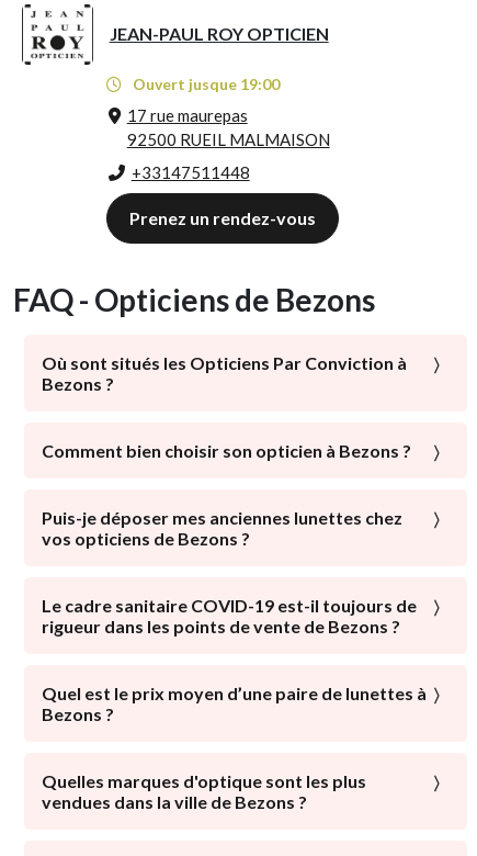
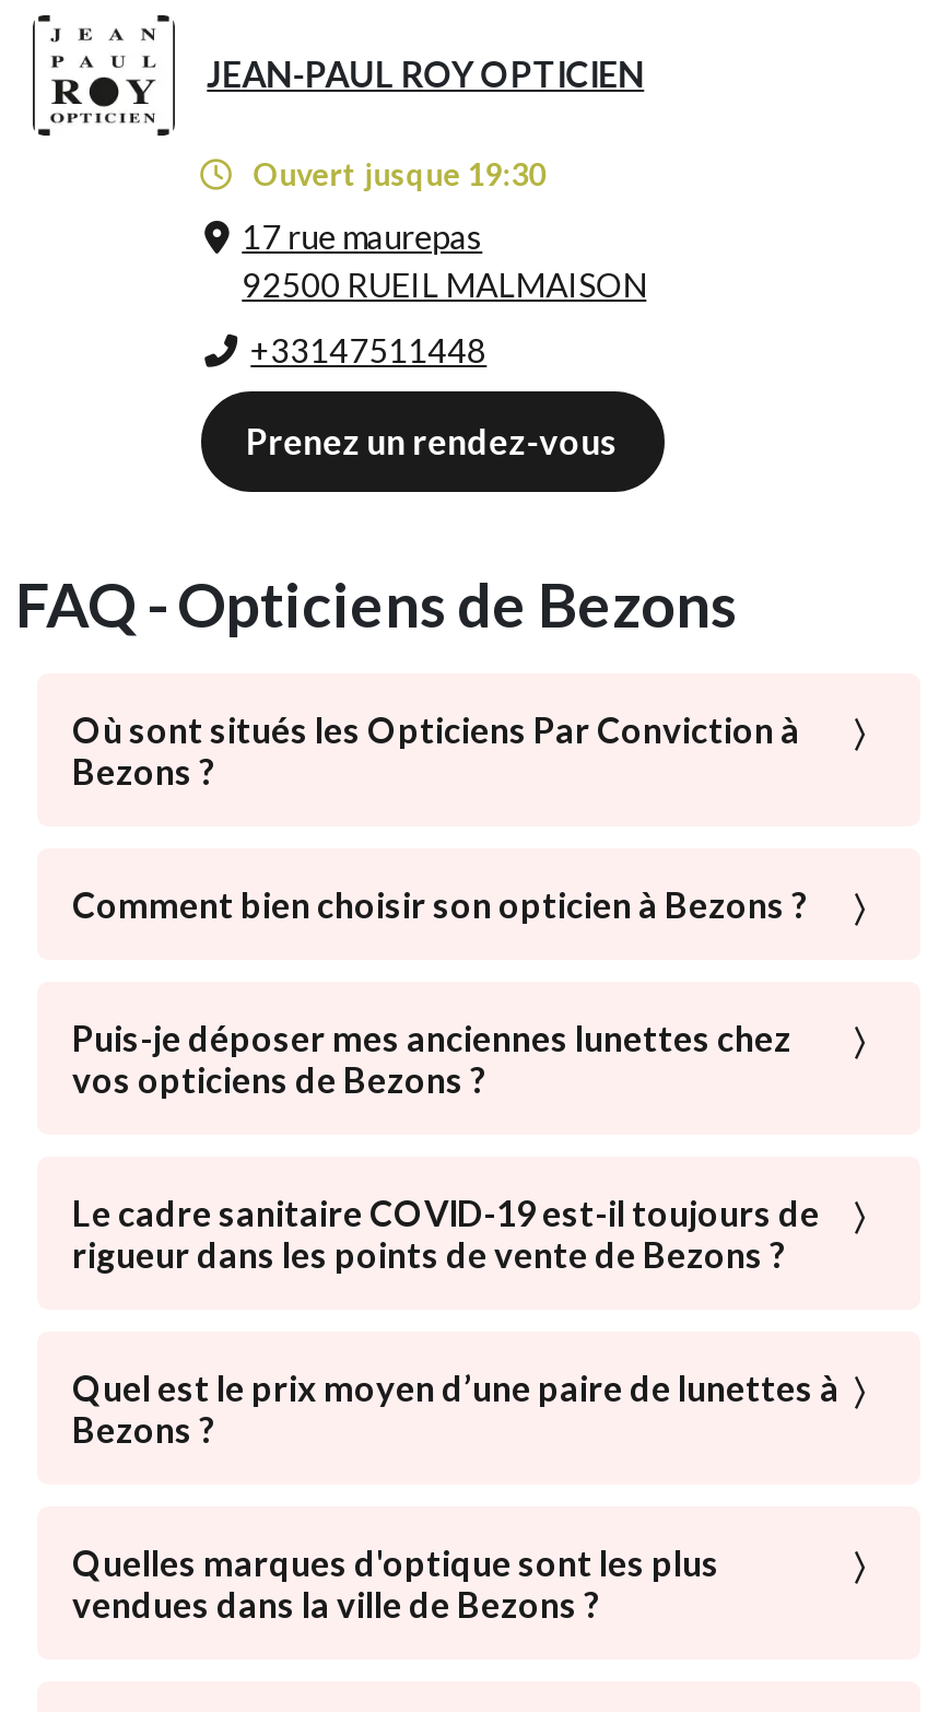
- Ouvert jusque 19:00
+ Ouvert jusque 19:30
